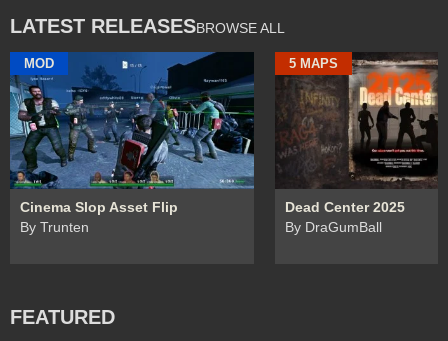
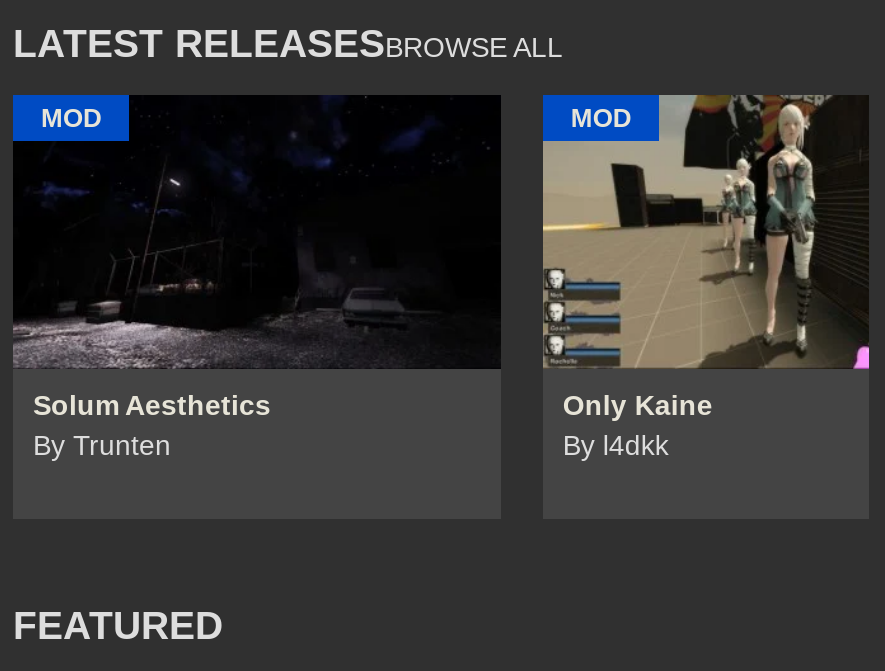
- [image]
- Cinema Slop Asset Flip
+ [image]
+ Solum Aesthetics

- [image]
- 5 MAPS
+ [image]
+ MOD

- Dead Center 2025
- By DraGumBall
+ Only Kaine
+ By l4dkk
